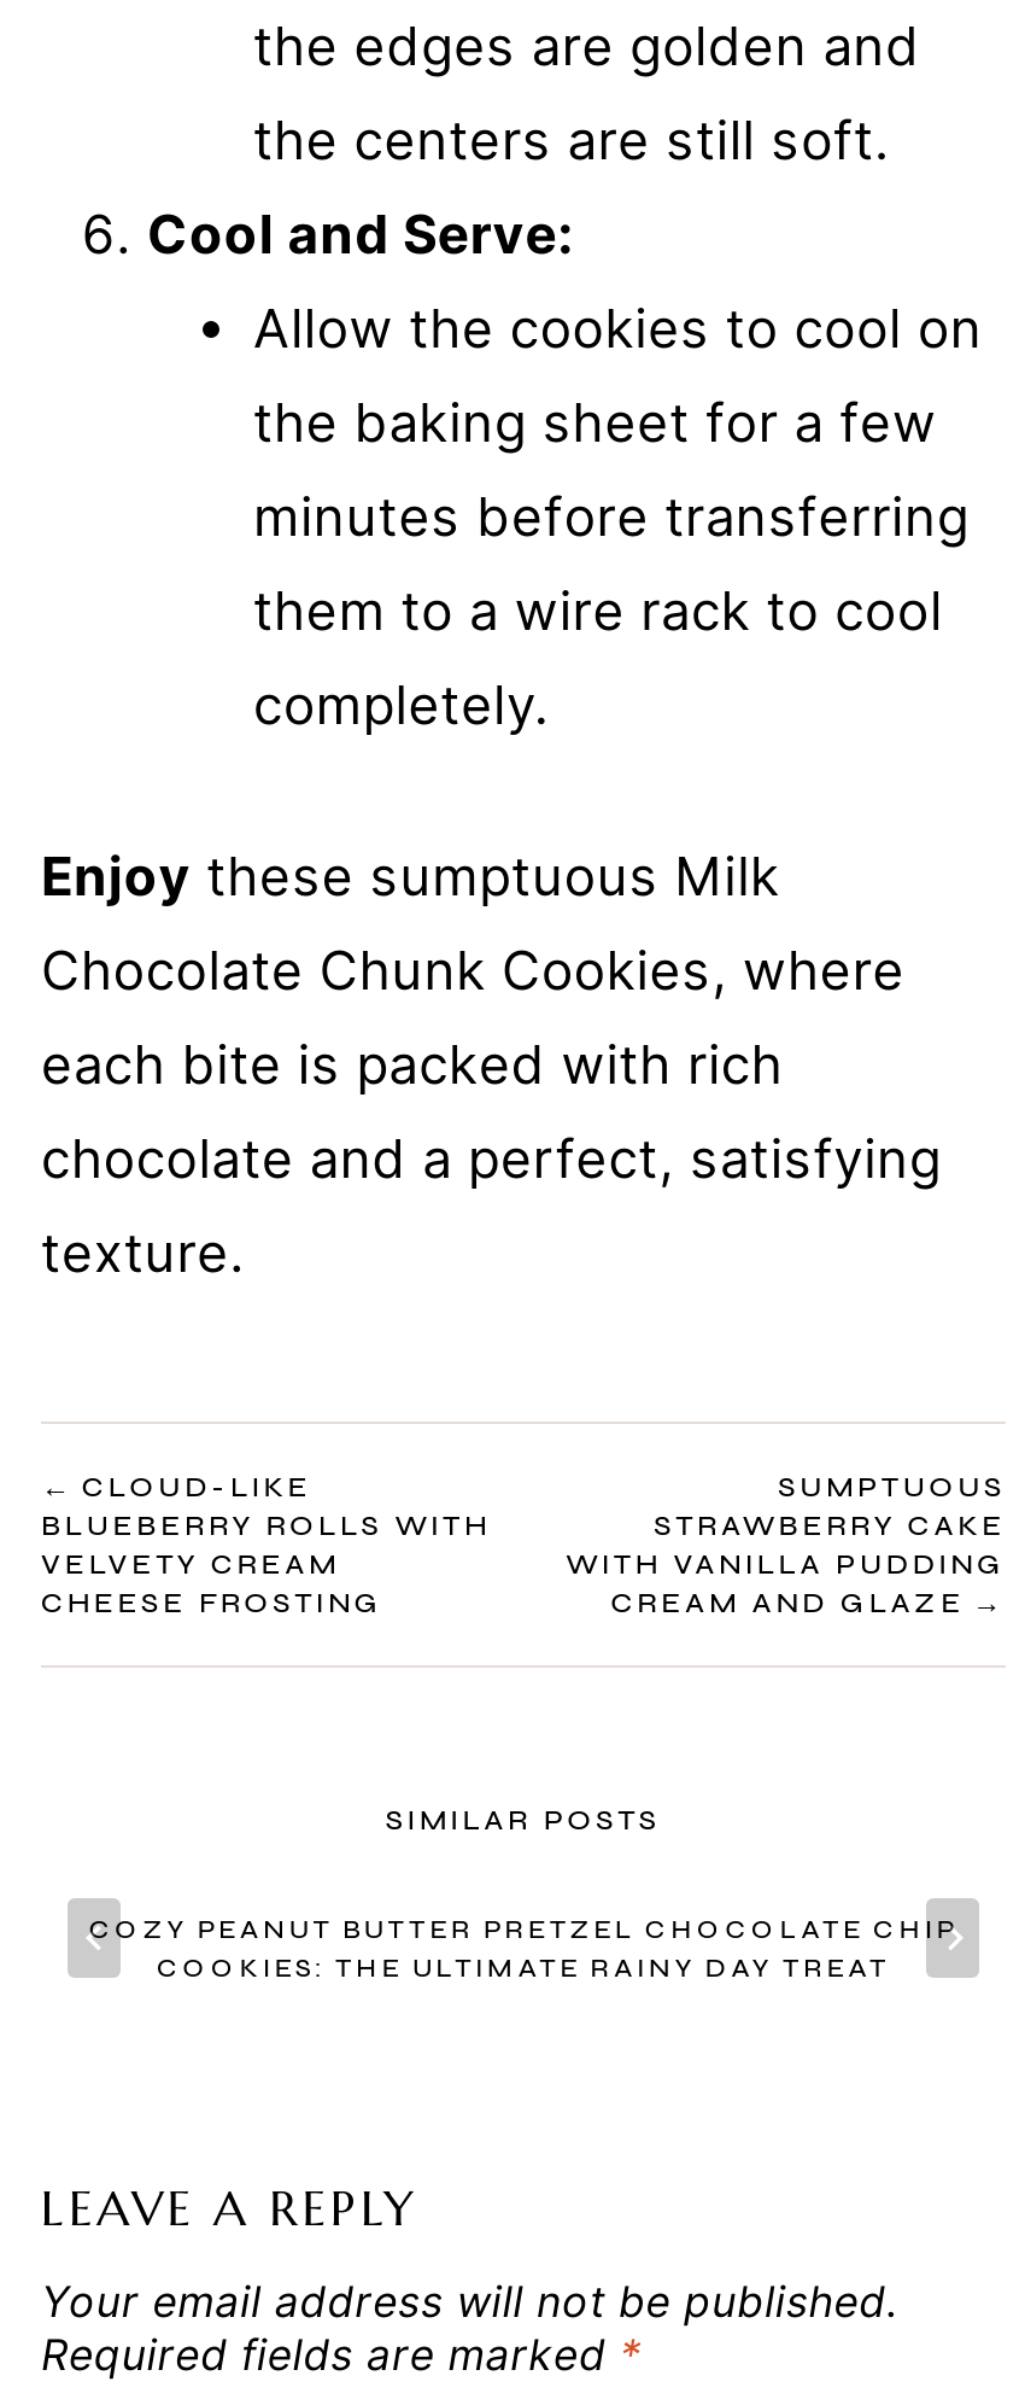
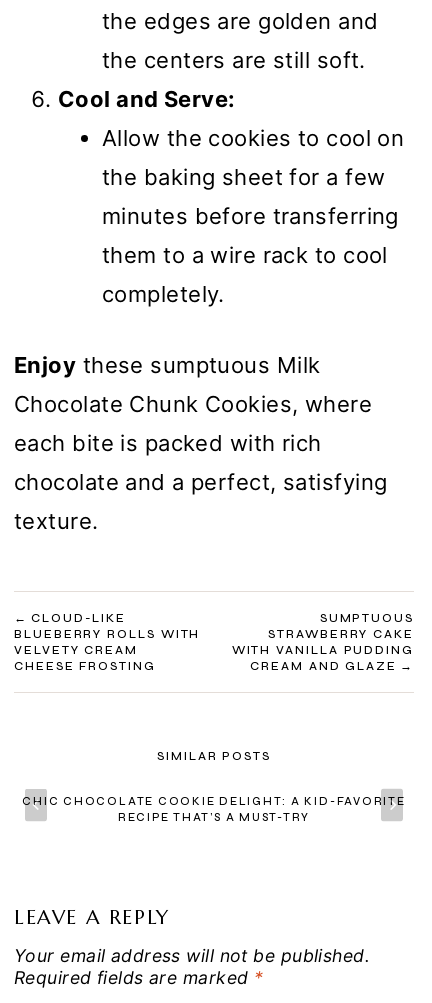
- COZY PEANUT BUTTER PRETZEL CHOCOLATE CHIP
- COOKIES: THE ULTIMATE RAINY DAY TREAT
+ CHIC CHOCOLATE COOKIE DELIGHT: A KID-FAVORITE
+ RECIPE THAT’S A MUST-TRY
